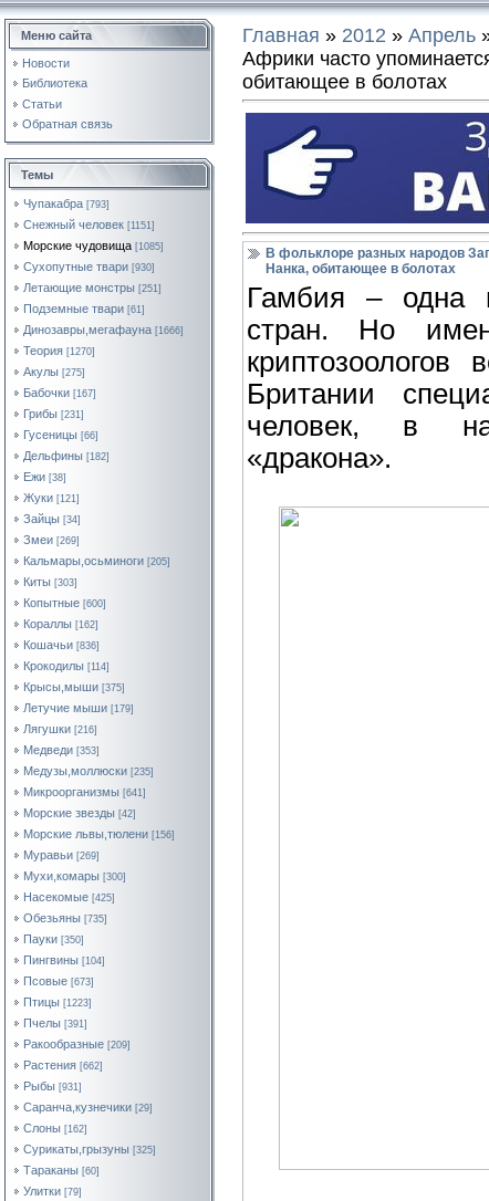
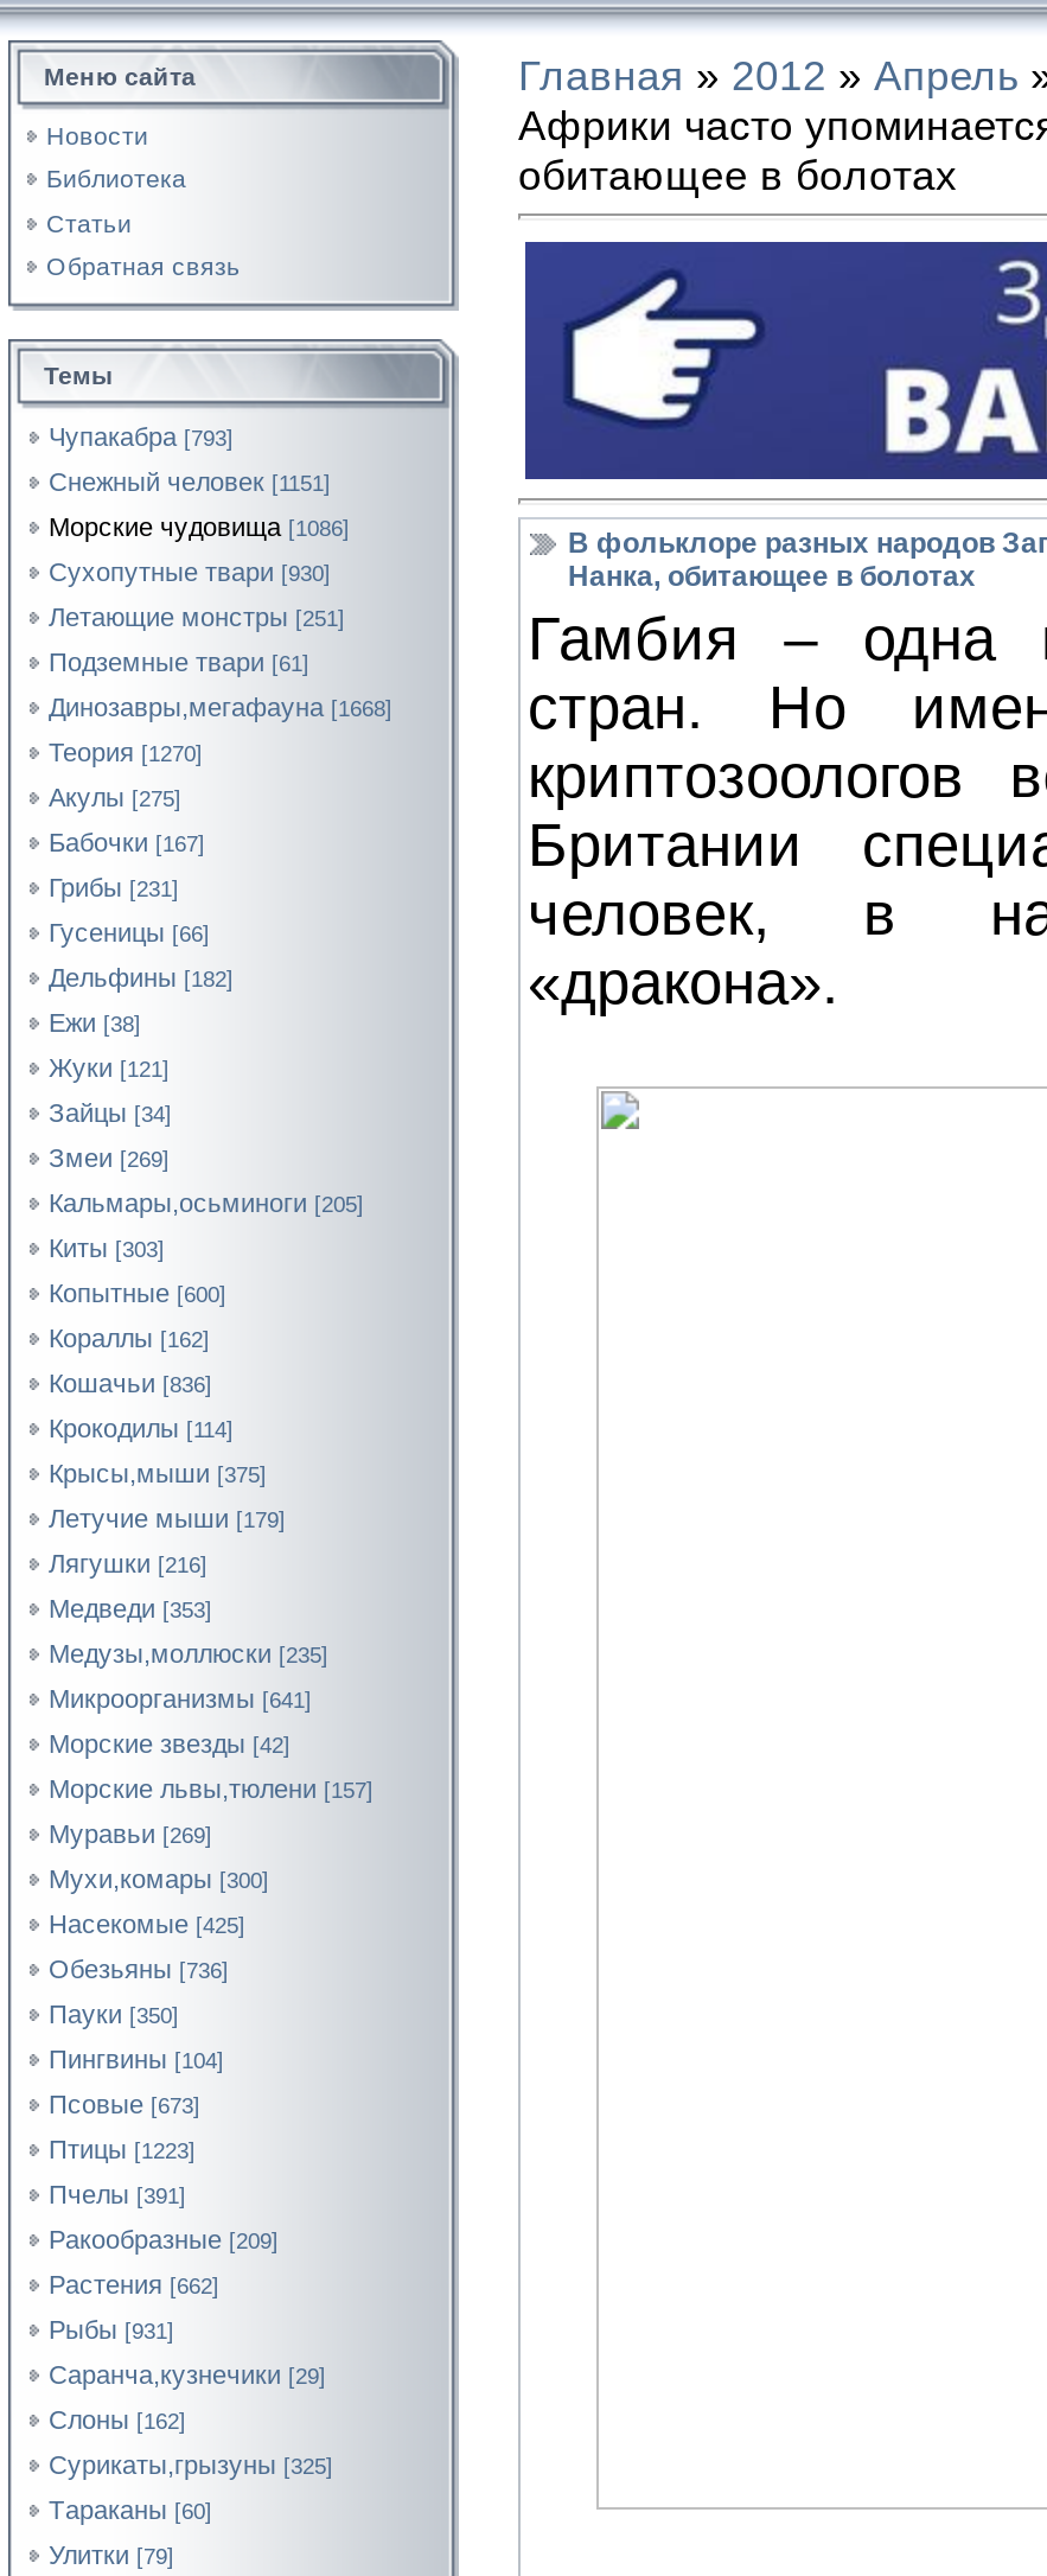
- Морские чудовища [1085]
+ Морские чудовища [1086]

- Динозавры,мегафауна [1666]
+ Динозавры,мегафауна [1668]

- Морские львы,тюлени [156]
+ Морские львы,тюлени [157]

- Обезьяны [735]
+ Обезьяны [736]
